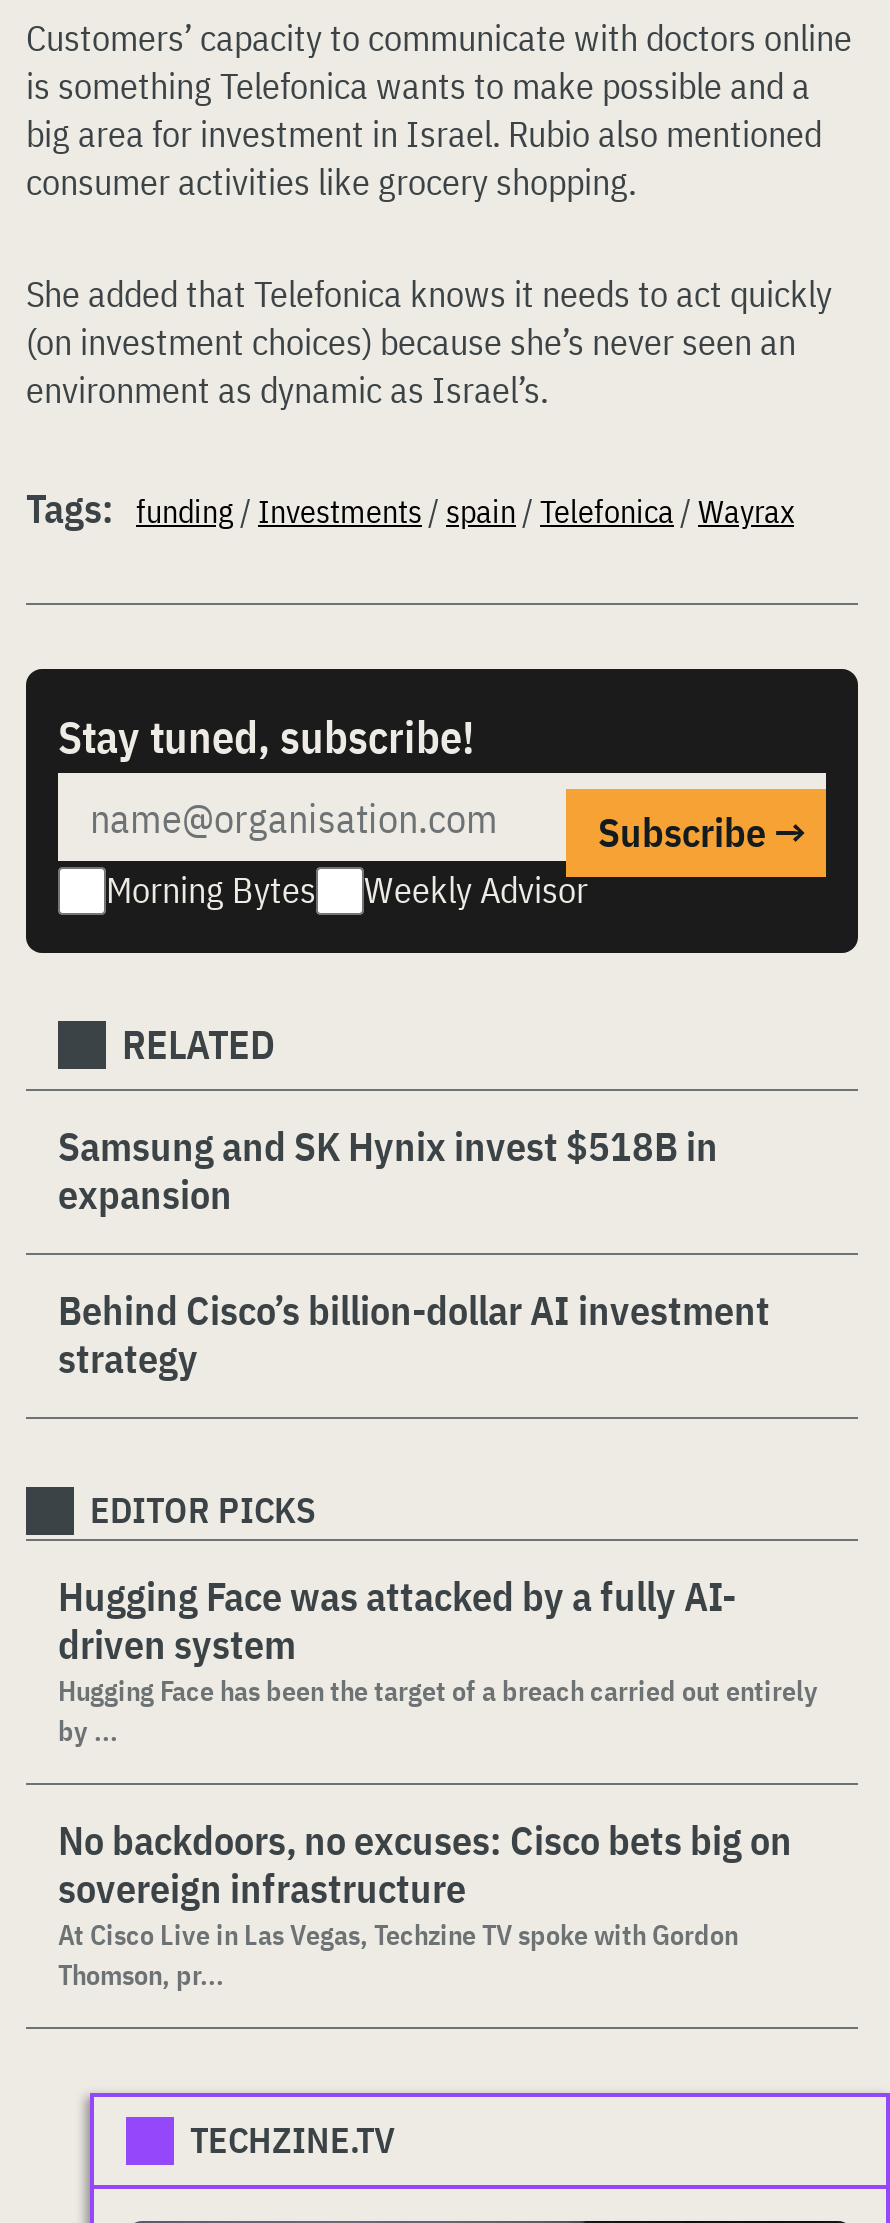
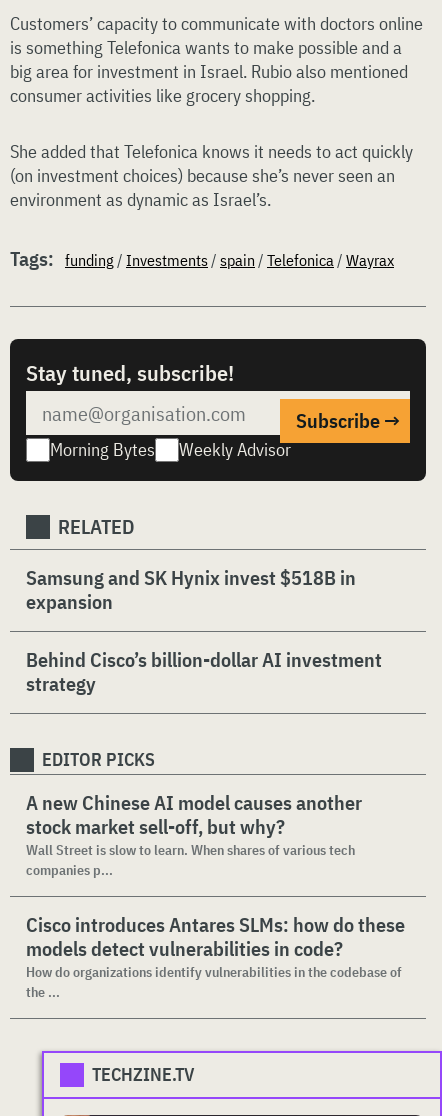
- Hugging Face was attacked by a fully AI-
- driven system
- Hugging Face has been the target of a breach carried out entirely
- by ...
+ A new Chinese AI model causes another
+ stock market sell-off, but why?
+ Wall Street is slow to learn. When shares of various tech
+ companies p...

- No backdoors, no excuses: Cisco bets big on
- sovereign infrastructure
- At Cisco Live in Las Vegas, Techzine TV spoke with Gordon
- Thomson, pr...
+ Cisco introduces Antares SLMs: how do these
+ models detect vulnerabilities in code?
+ How do organizations identify vulnerabilities in the codebase of
+ the ...
